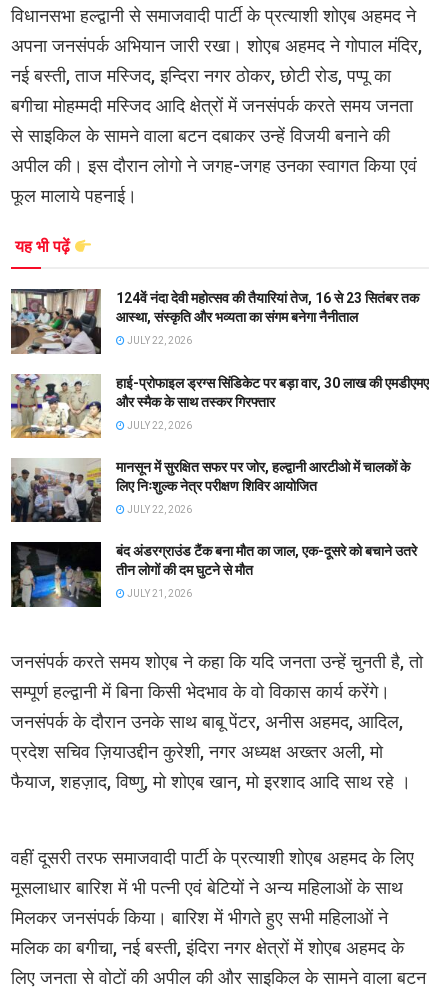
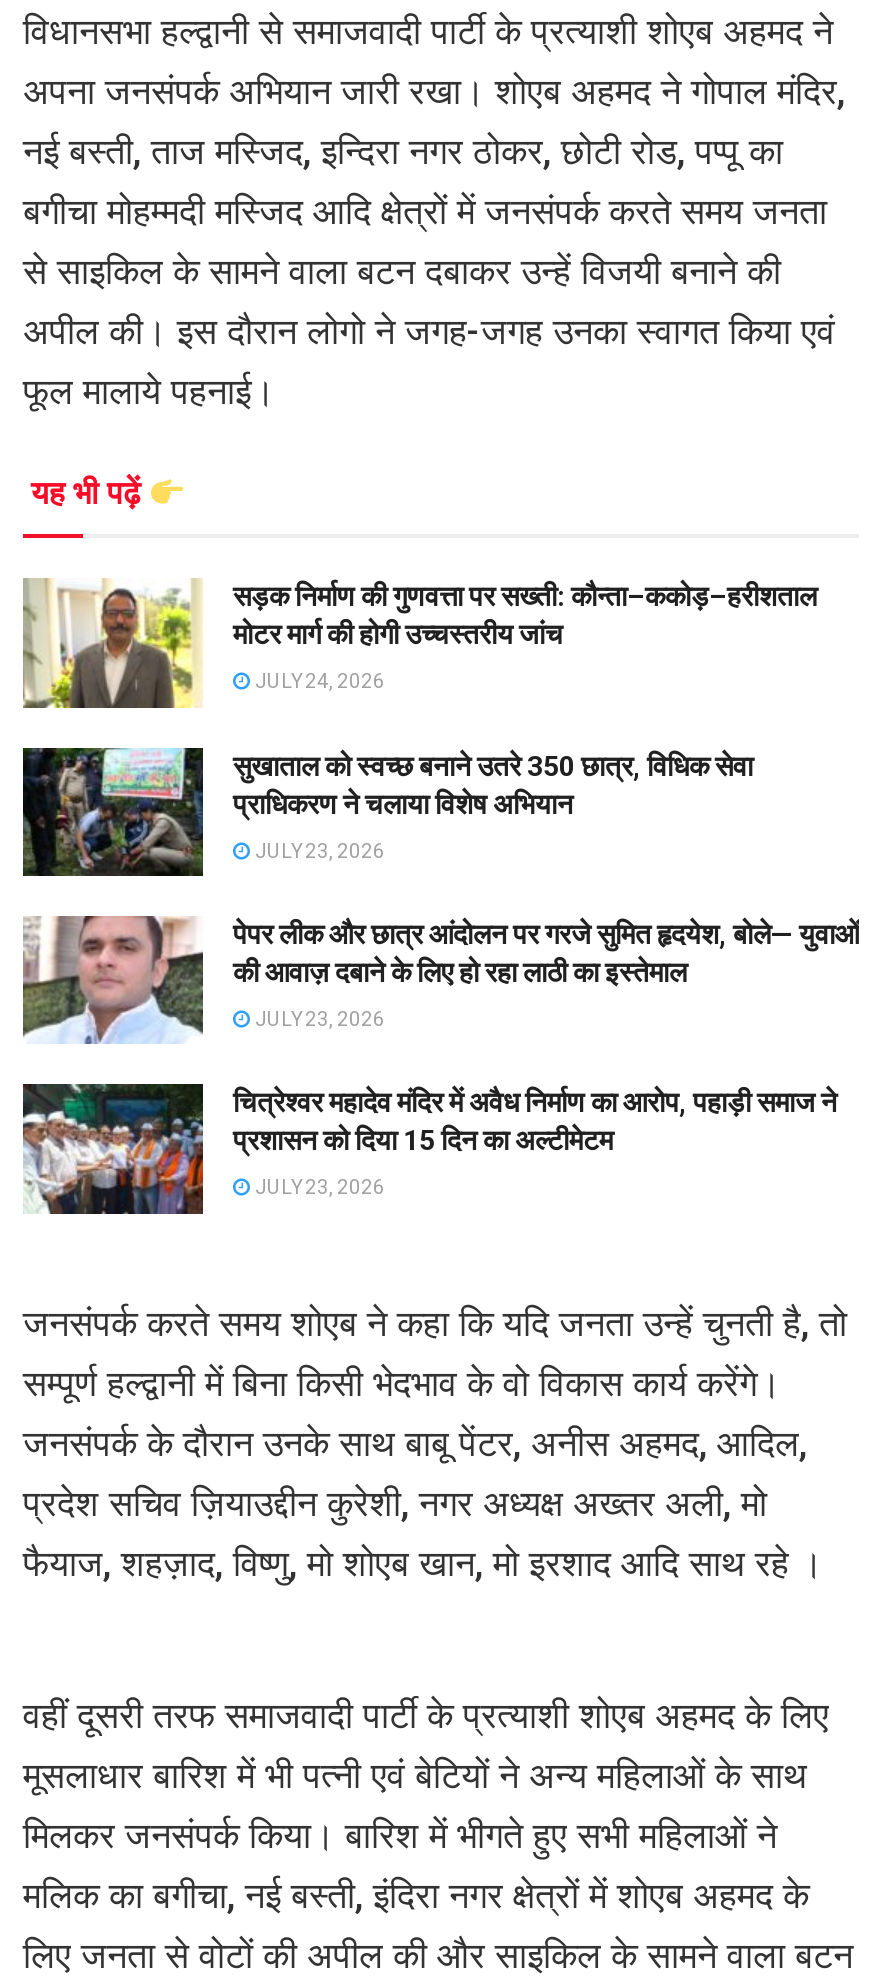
- [image]
- 124वें नंदा देवी महोत्सव की तैयारियां तेज, 16 से 23 सितंबर तक
- आस्था, संस्कृति और भव्यता का संगम बनेगा नैनीताल
+ [image]
+ सड़क निर्माण की गुणवत्ता पर सख्ती: कौन्ता–ककोड़–हरीशताल
+ मोटर मार्ग की होगी उच्चस्तरीय जांच

- JULY 22, 2026
+ JULY 24, 2026

- [image]
- हाई-प्रोफाइल ड्रग्स सिंडिकेट पर बड़ा वार, 30 लाख की एमडीएमए
- और स्मैक के साथ तस्कर गिरफ्तार
+ [image]
+ सुखाताल को स्वच्छ बनाने उतरे 350 छात्र, विधिक सेवा
+ प्राधिकरण ने चलाया विशेष अभियान

- JULY 22, 2026
+ JULY 23, 2026

- [image]
- मानसून में सुरक्षित सफर पर जोर, हल्द्वानी आरटीओ में चालकों के
- लिए निःशुल्क नेत्र परीक्षण शिविर आयोजित
+ [image]
+ पेपर लीक और छात्र आंदोलन पर गरजे सुमित हृदयेश, बोले— युवाओं
+ की आवाज़ दबाने के लिए हो रहा लाठी का इस्तेमाल

- JULY 22, 2026
+ JULY 23, 2026

- [image]
- बंद अंडरग्राउंड टैंक बना मौत का जाल, एक-दूसरे को बचाने उतरे
- तीन लोगों की दम घुटने से मौत
+ [image]
+ चित्रेश्वर महादेव मंदिर में अवैध निर्माण का आरोप, पहाड़ी समाज ने
+ प्रशासन को दिया 15 दिन का अल्टीमेटम

- JULY 21, 2026
+ JULY 23, 2026
